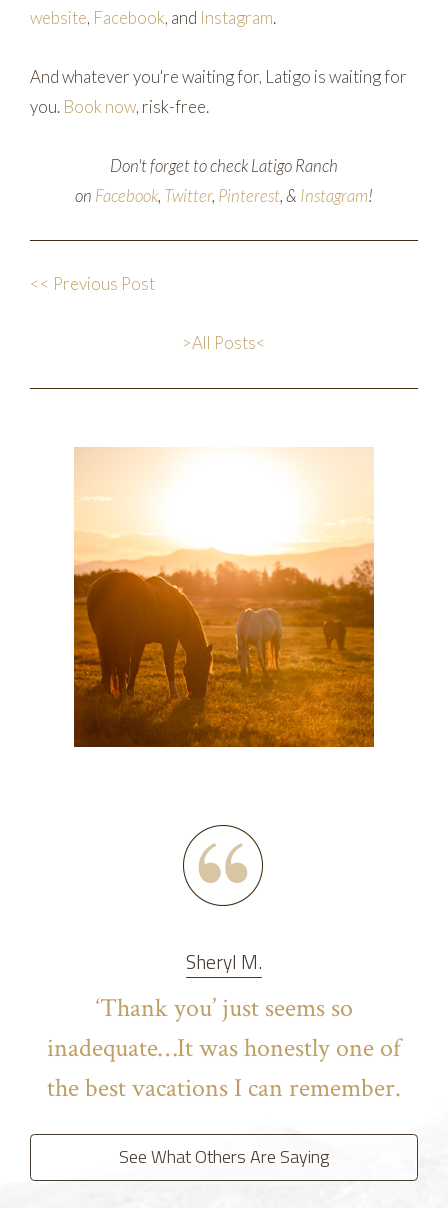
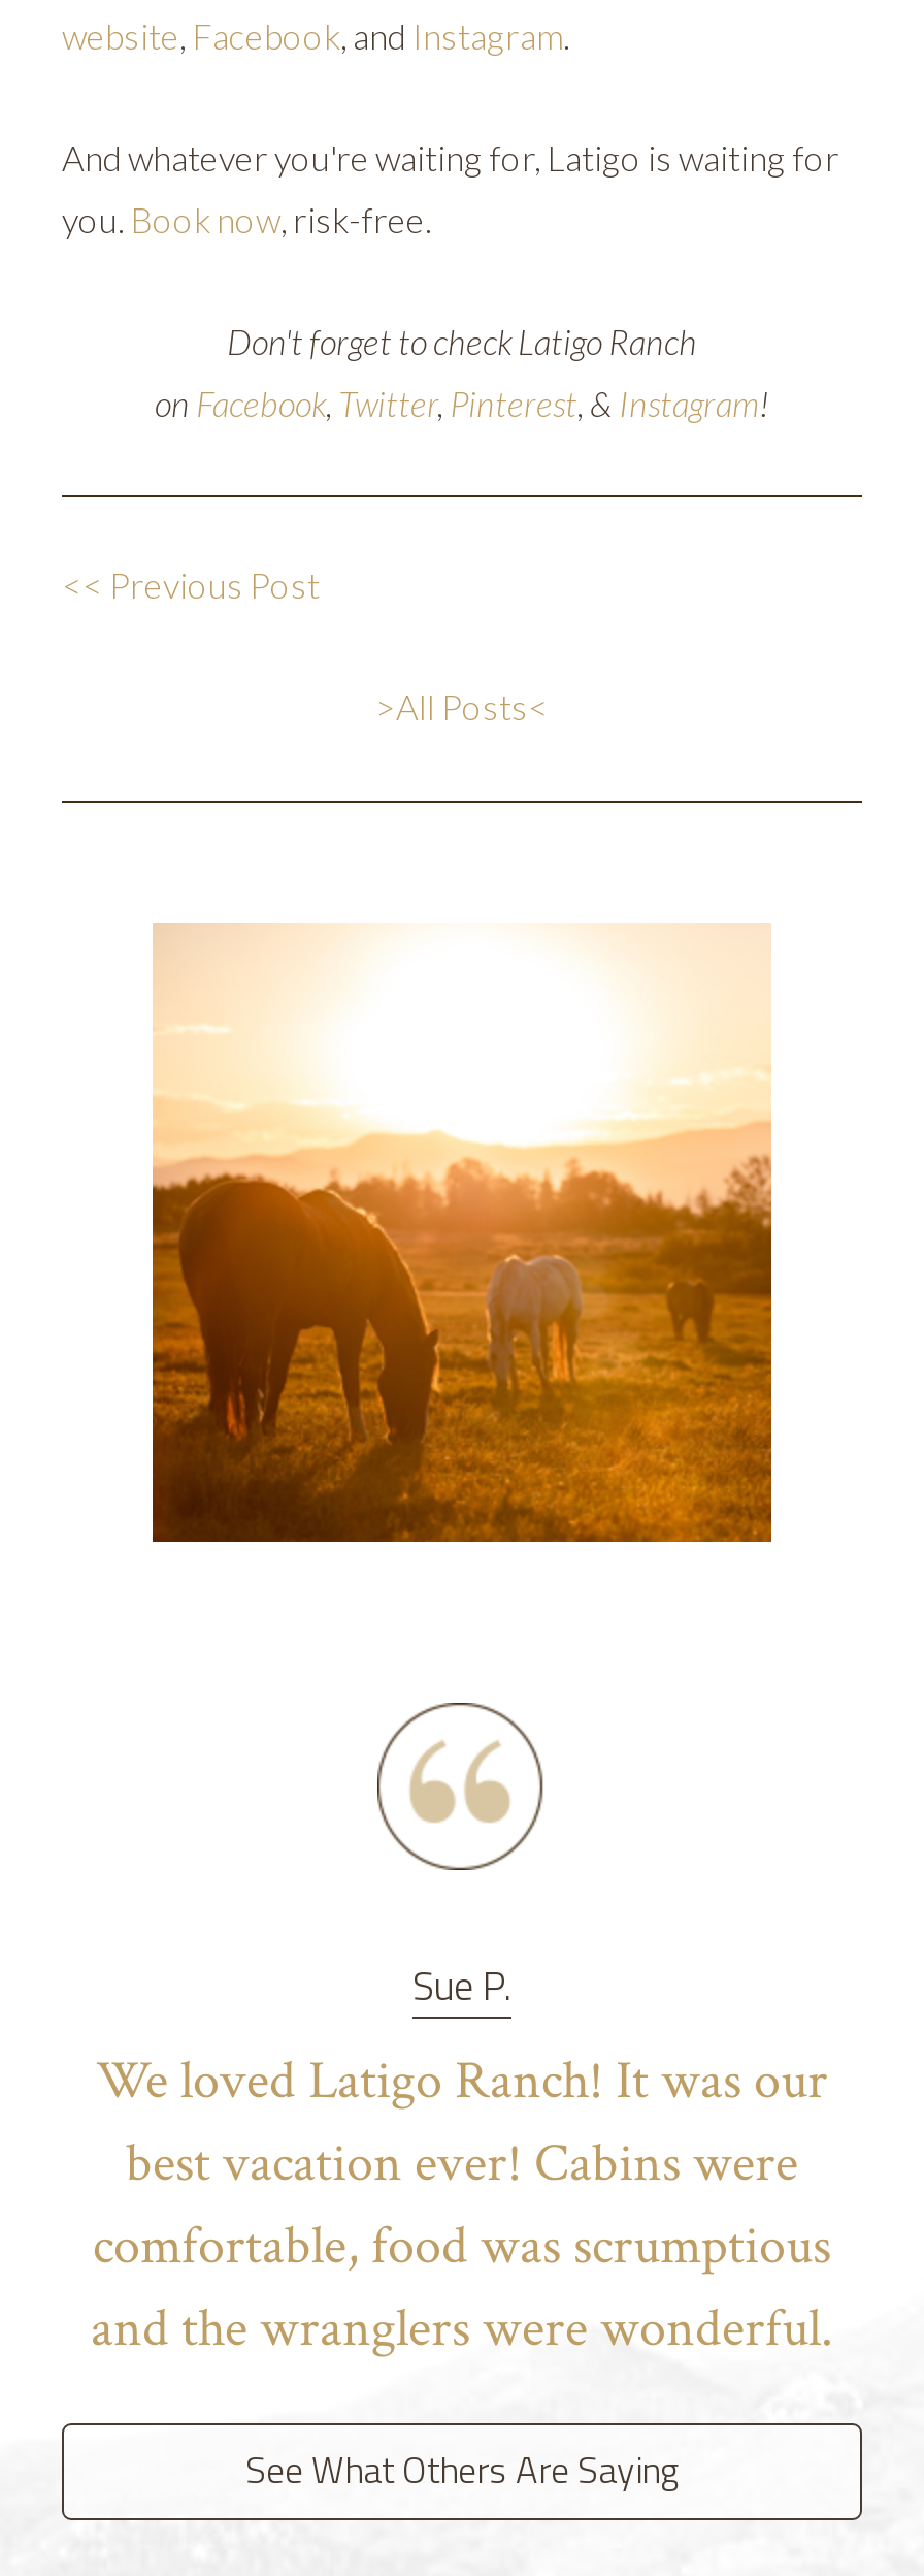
- Sheryl M.
- ‘Thank you’ just seems so
- inadequate…It was honestly one of
- the best vacations I can remember.
+ Sue P.
+ We loved Latigo Ranch! It was our
+ best vacation ever! Cabins were
+ comfortable, food was scrumptious
+ and the wranglers were wonderful.
